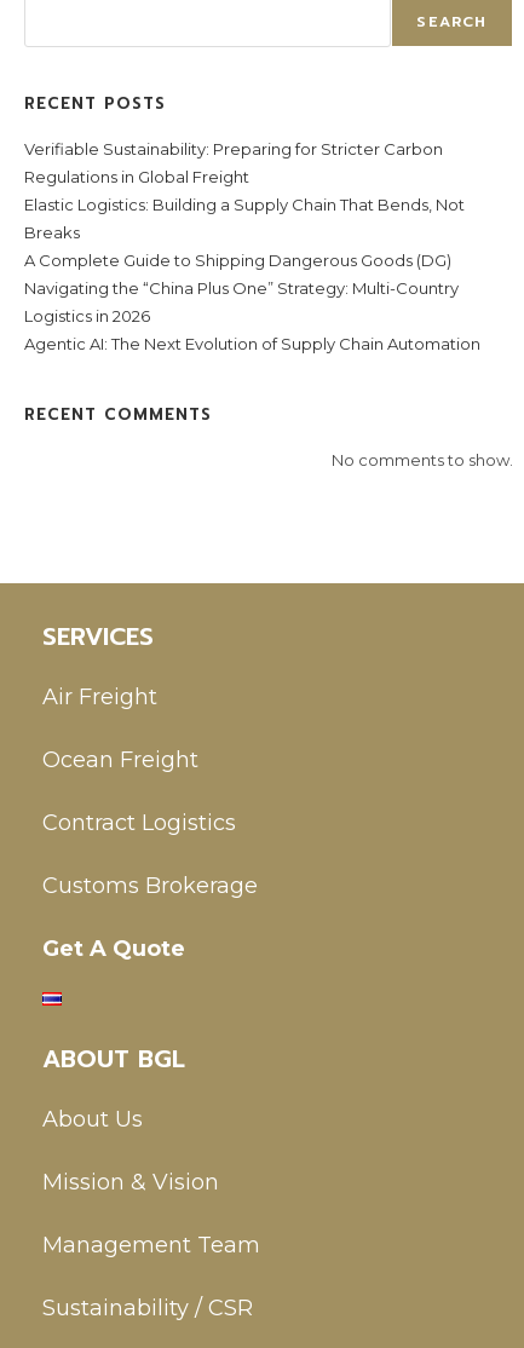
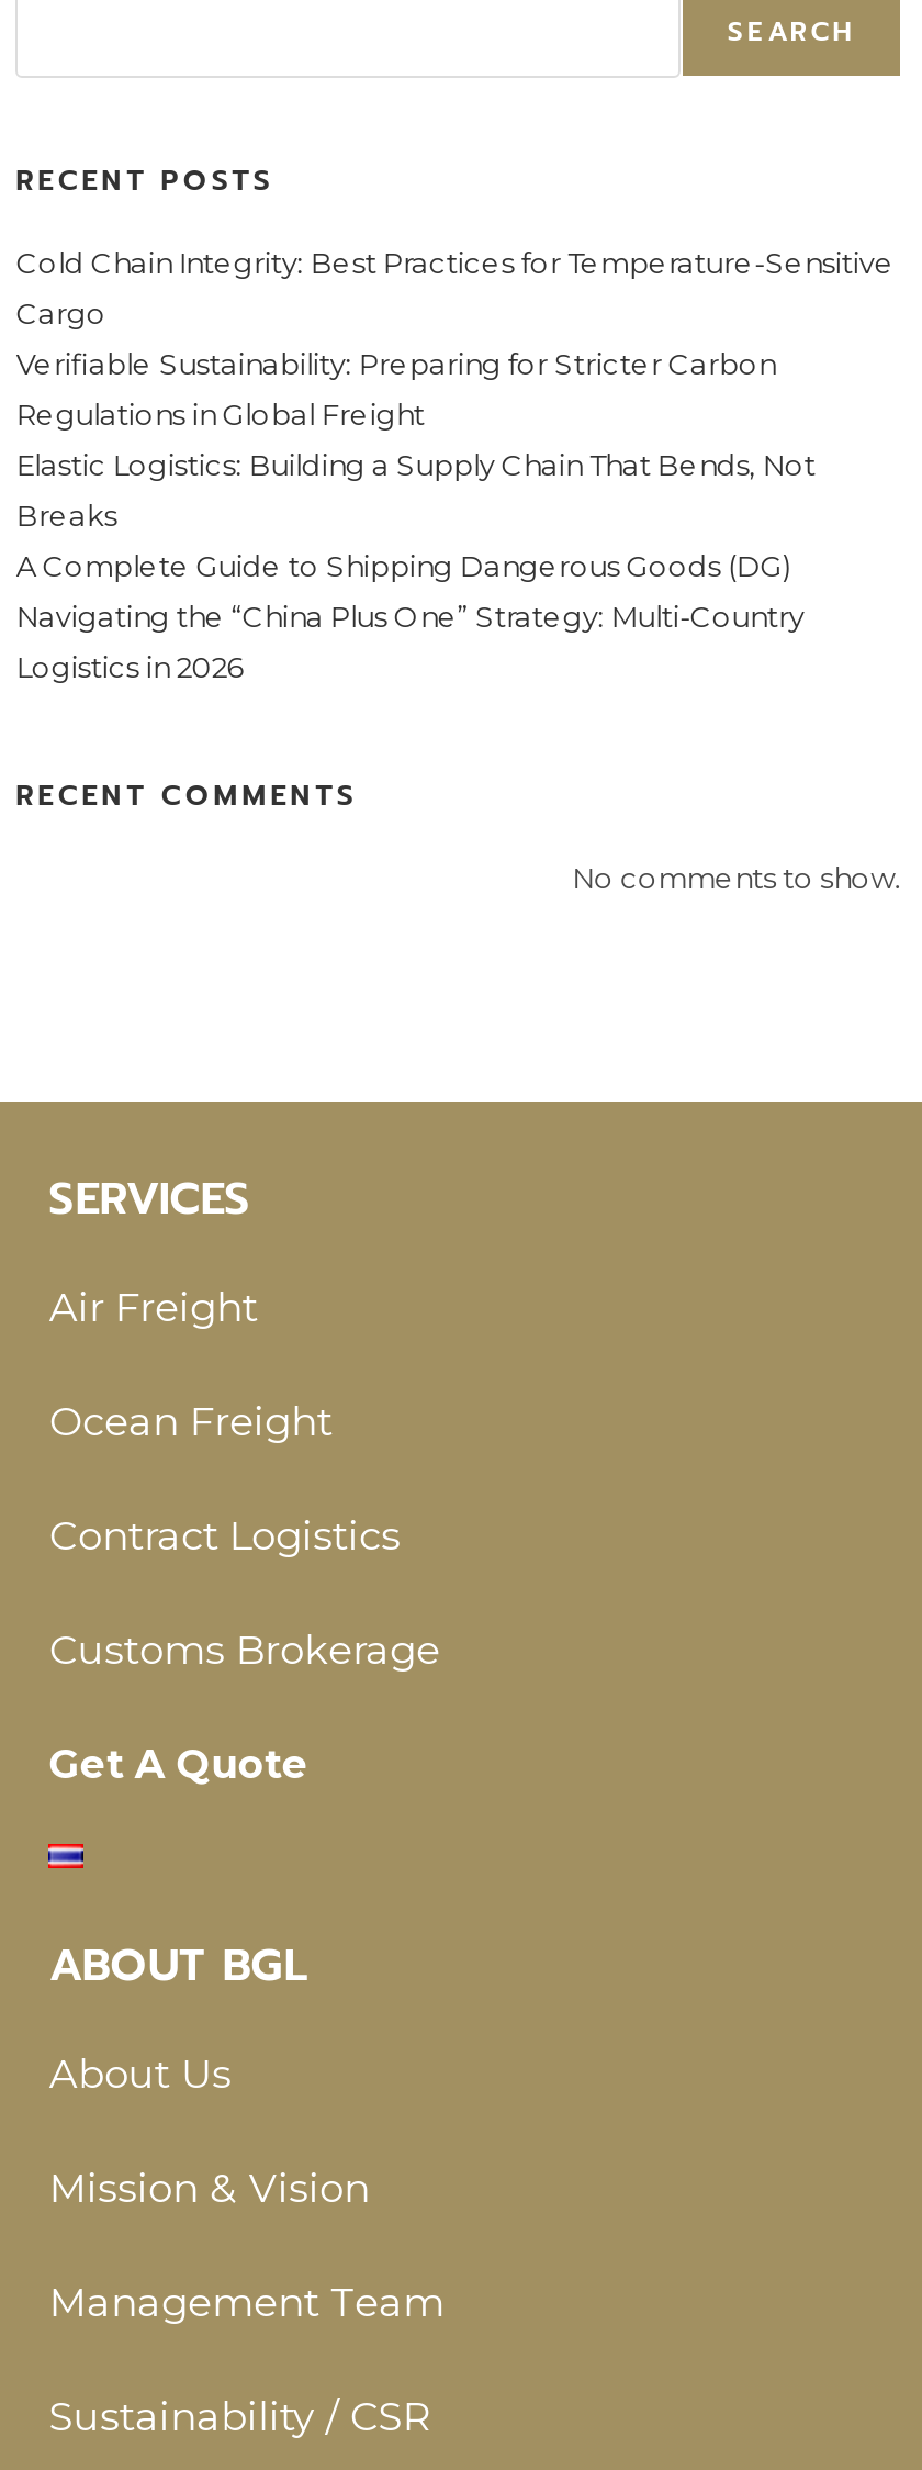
+ Cold Chain Integrity: Best Practices for Temperature-Sensitive
+ Cargo

moved down: Verifiable Sustainability: Preparing for Stricter Carbon | Regulations in Global Freight | Elastic Logistics: Building a Supply Chain That Bends, Not | Breaks | A Complete Guide to Shipping Dangerous Goods (DG) | Navigating the “China Plus One” Strategy: Multi-Country | Logistics in 2026

- Agentic AI: The Next Evolution of Supply Chain Automation
